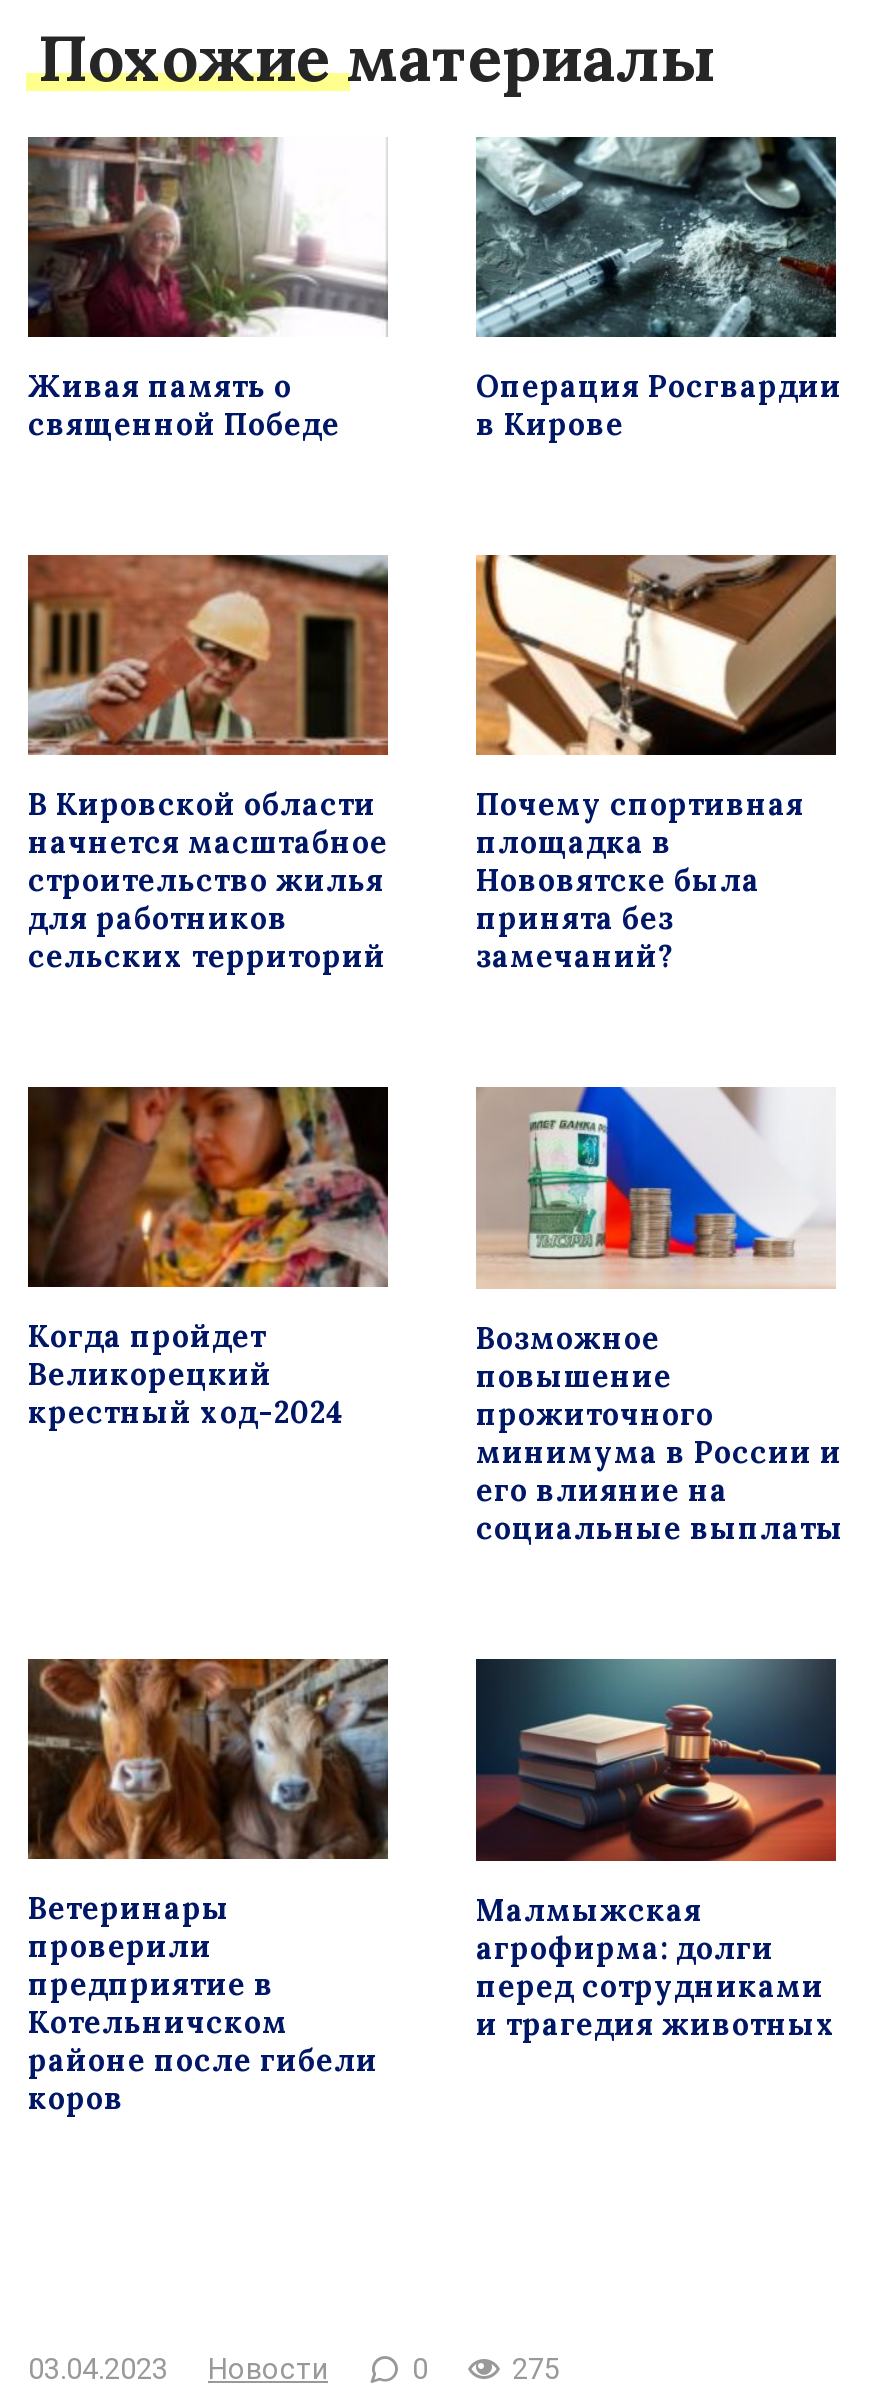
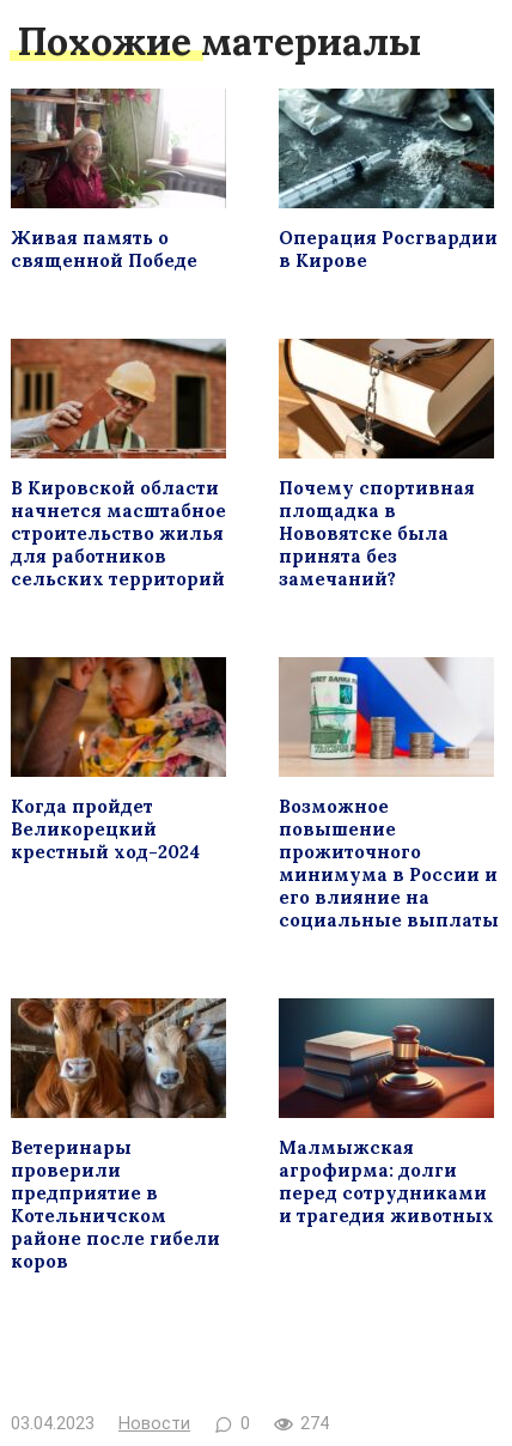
- 275
+ 274
